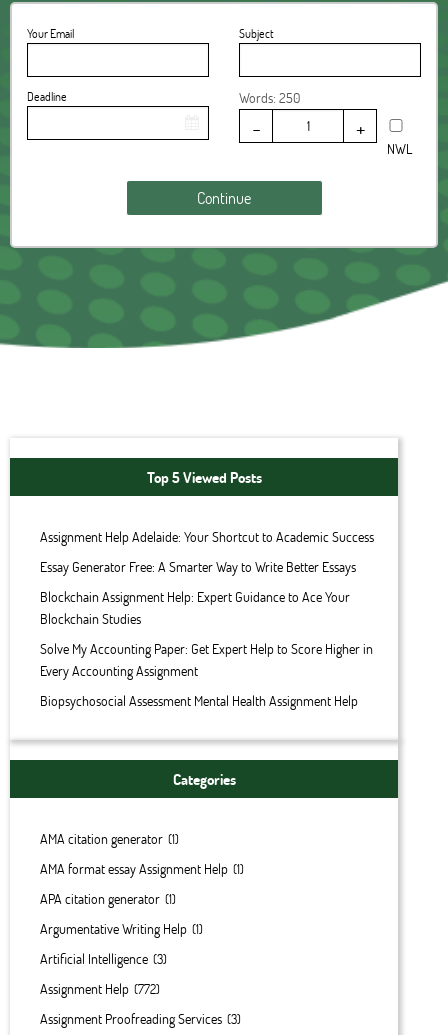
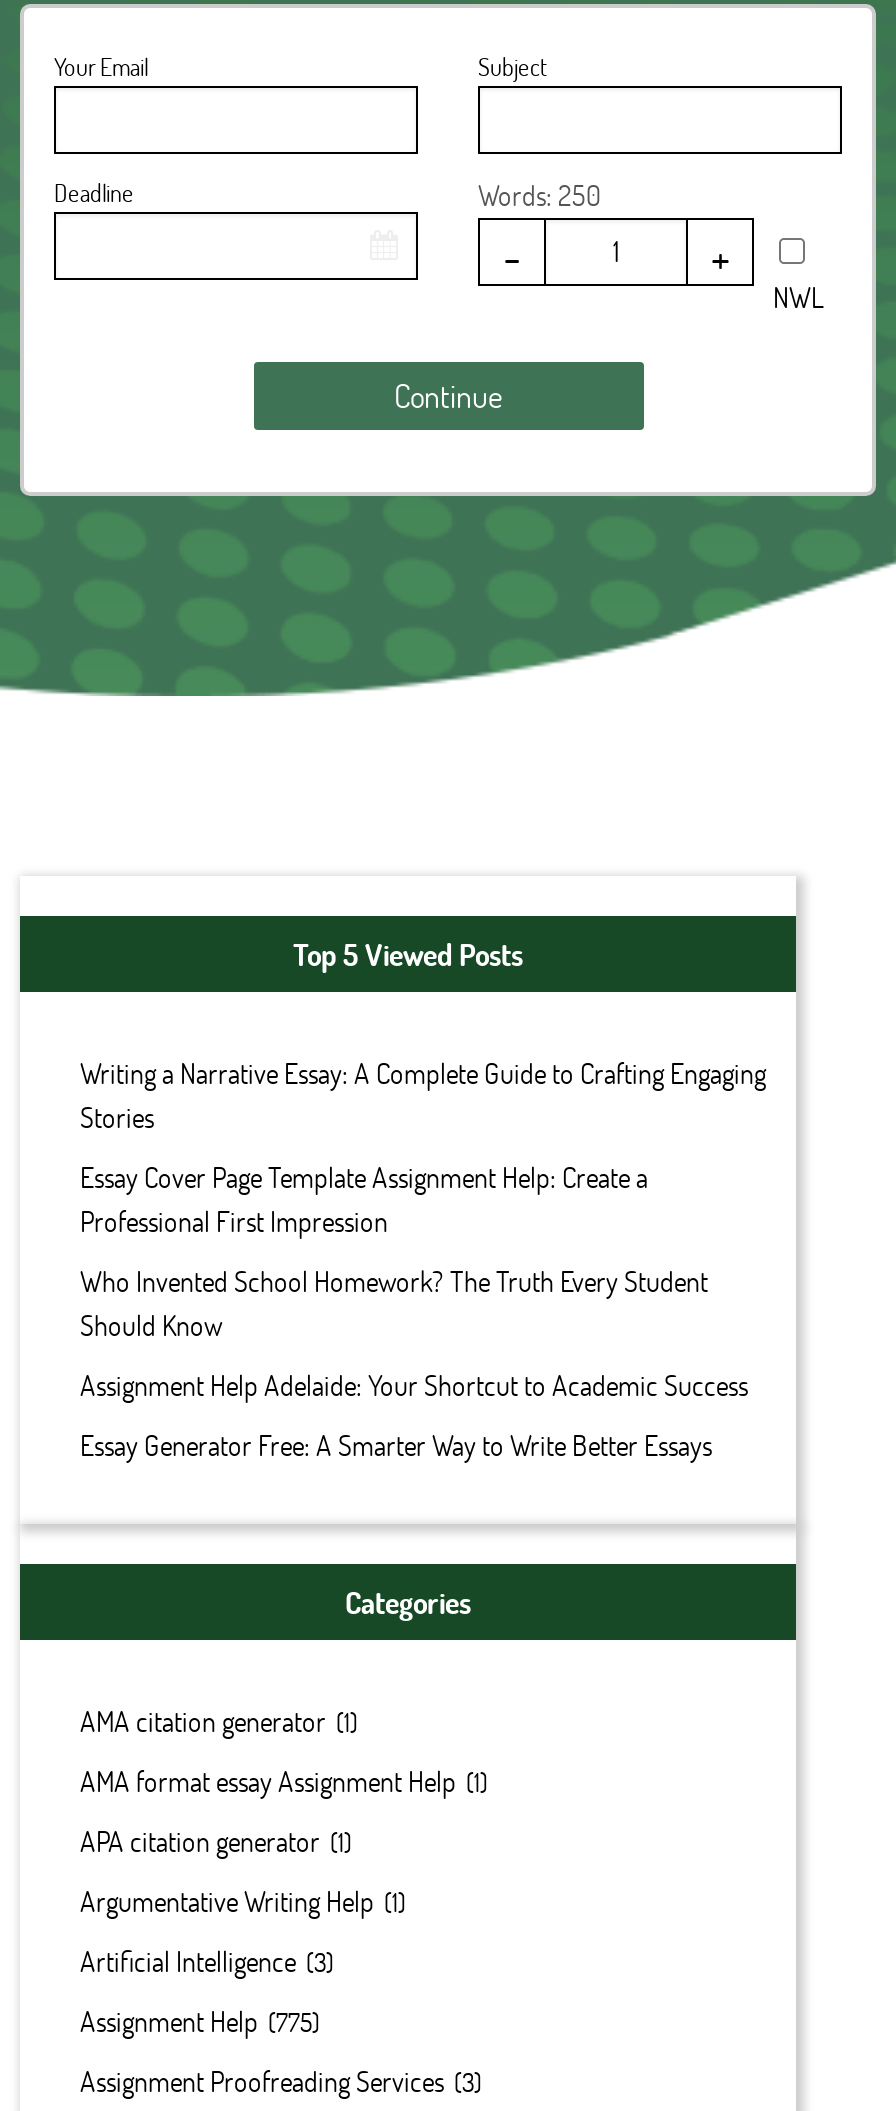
+ Writing a Narrative Essay: A Complete Guide to Crafting Engaging
+ Stories
+ Essay Cover Page Template Assignment Help: Create a
+ Professional First Impression
+ Who Invented School Homework? The Truth Every Student
+ Should Know

moved down: Assignment Help Adelaide: Your Shortcut to Academic Success | Essay Generator Free: A Smarter Way to Write Better Essays

- Blockchain Assignment Help: Expert Guidance to Ace Your
- Blockchain Studies
- Solve My Accounting Paper: Get Expert Help to Score Higher in
- Every Accounting Assignment
- Biopsychosocial Assessment Mental Health Assignment Help

- Assignment Help (772)
+ Assignment Help (775)
